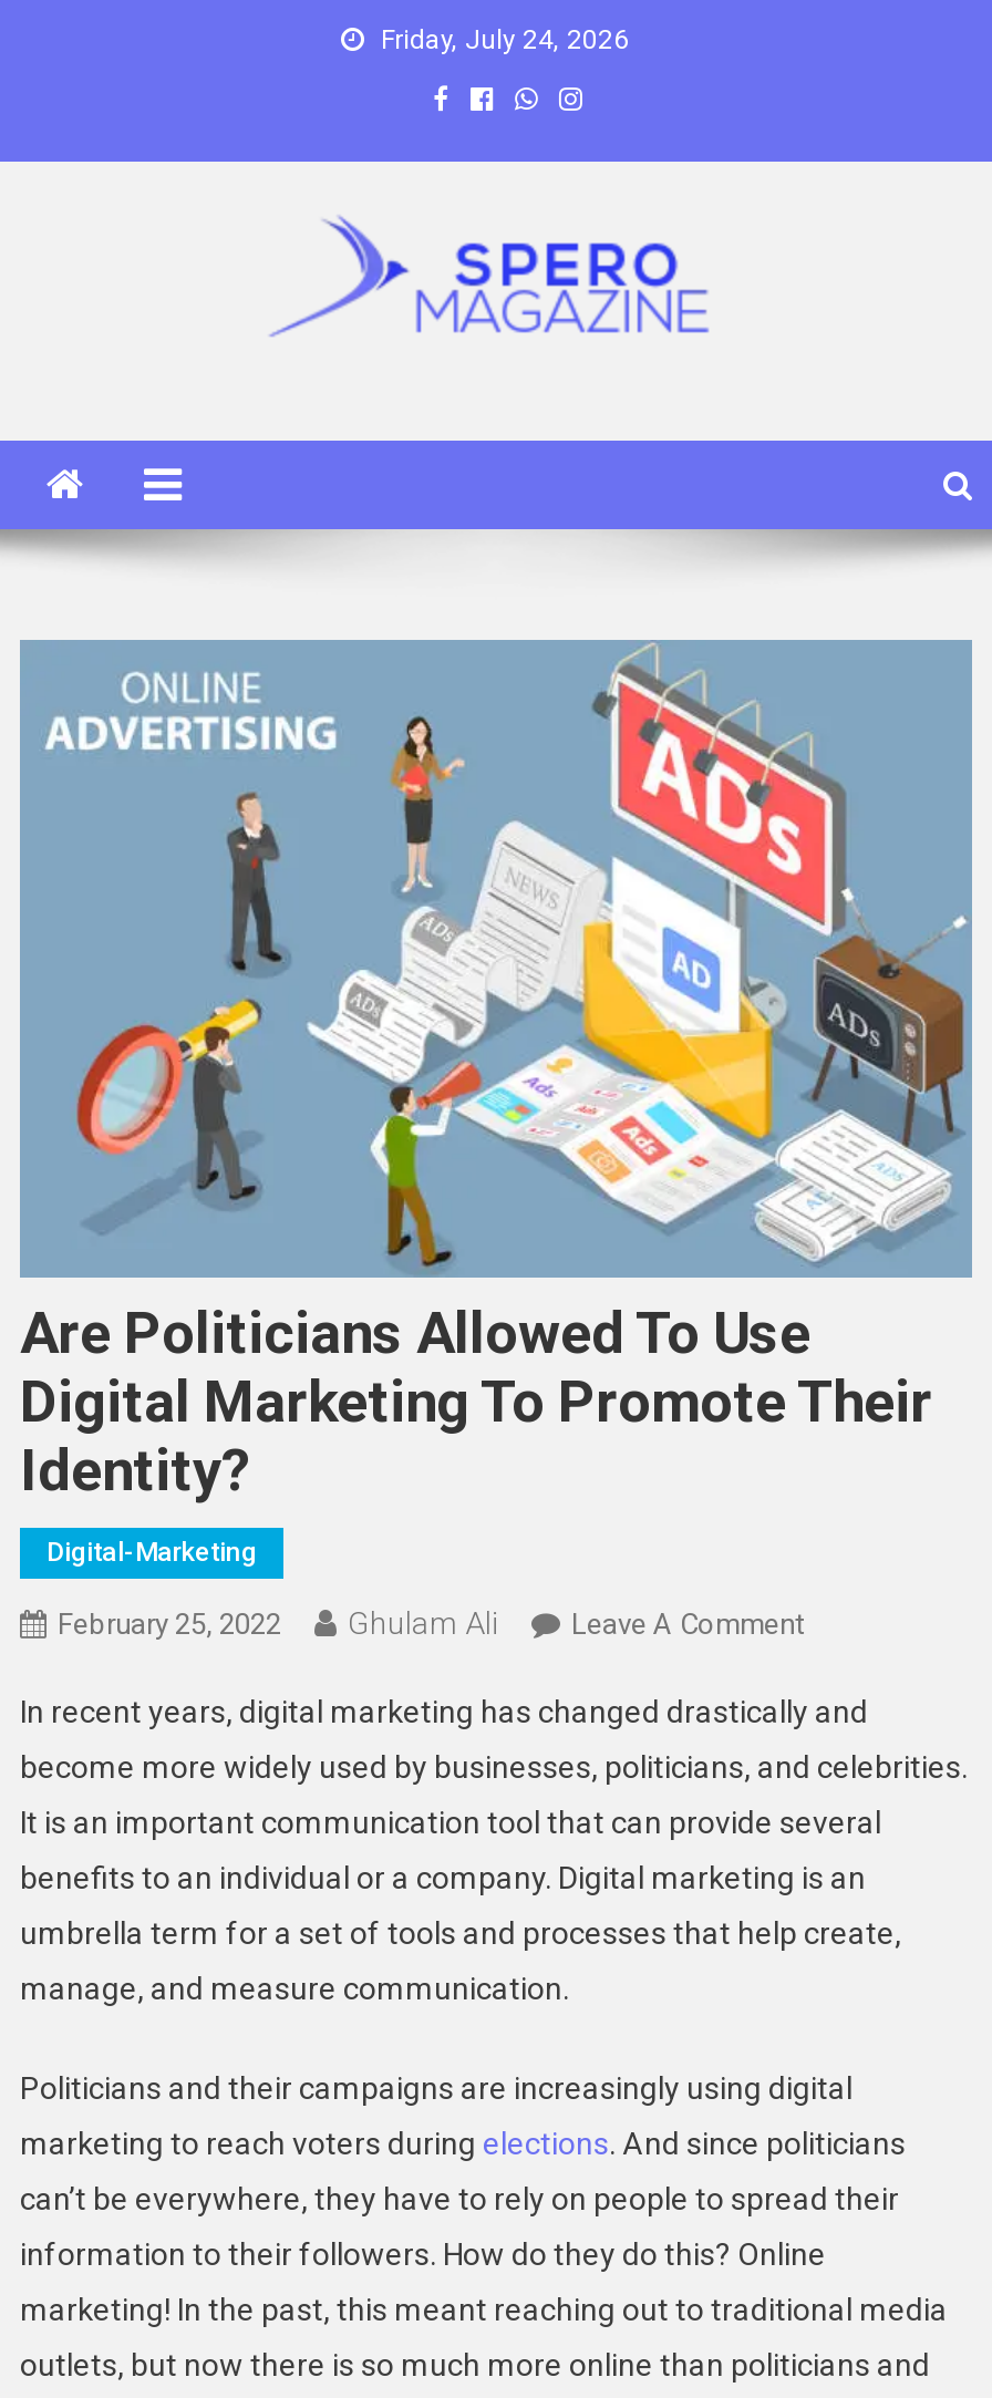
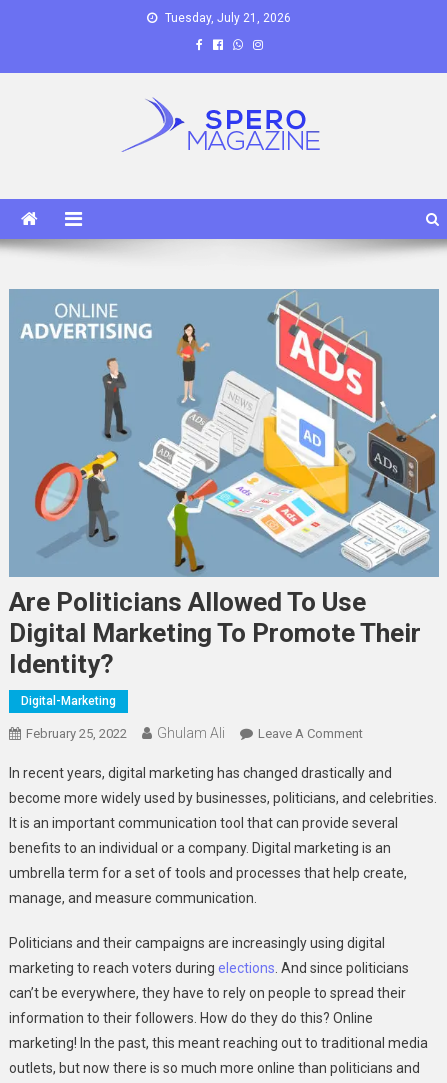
- Friday, July 24, 2026
+ Tuesday, July 21, 2026
